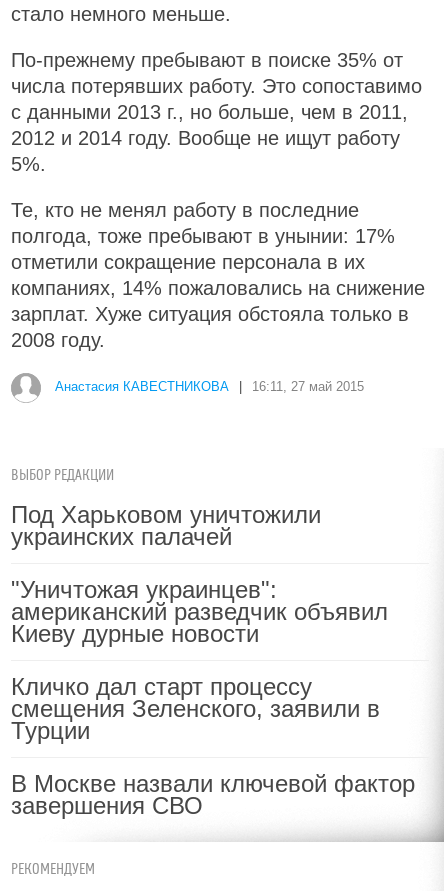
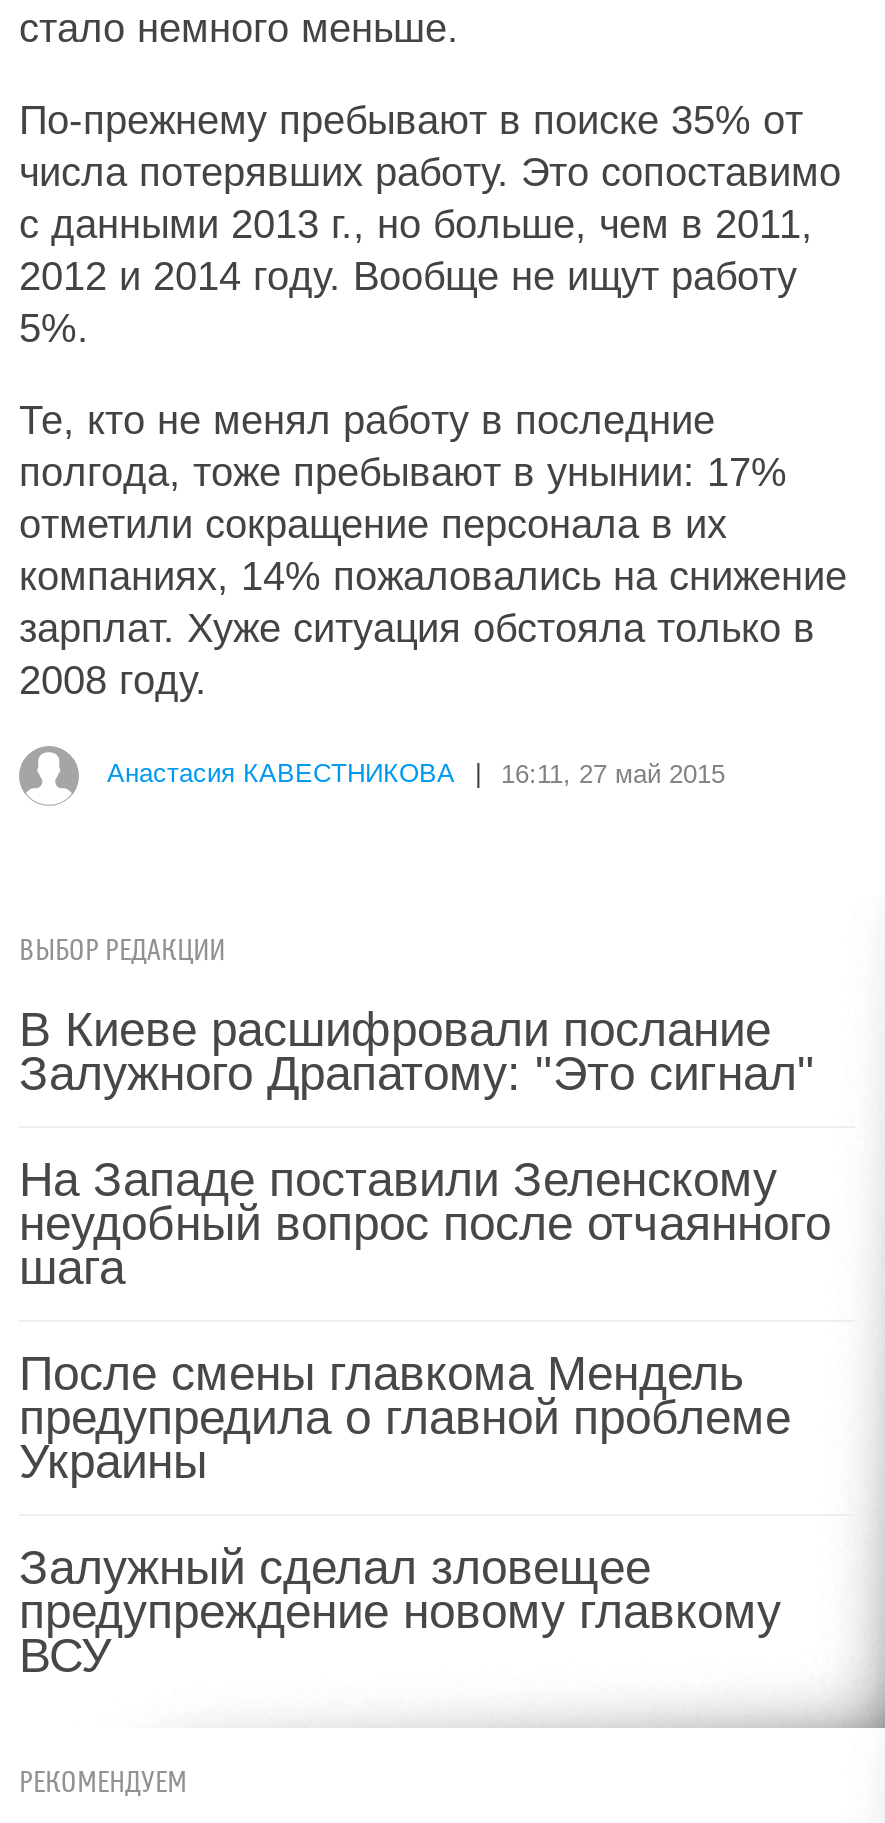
- Под Харьковом уничтожили
- украинских палачей
+ В Киеве расшифровали послание
+ Залужного Драпатому: "Это сигнал"

- "Уничтожая украинцев":
- американский разведчик объявил
- Киеву дурные новости
+ На Западе поставили Зеленскому
+ неудобный вопрос после отчаянного
+ шага

- Кличко дал старт процессу
- смещения Зеленского, заявили в
- Турции
+ После смены главкома Мендель
+ предупредила о главной проблеме
+ Украины

- В Москве назвали ключевой фактор
- завершения СВО
+ Залужный сделал зловещее
+ предупреждение новому главкому
+ ВСУ
